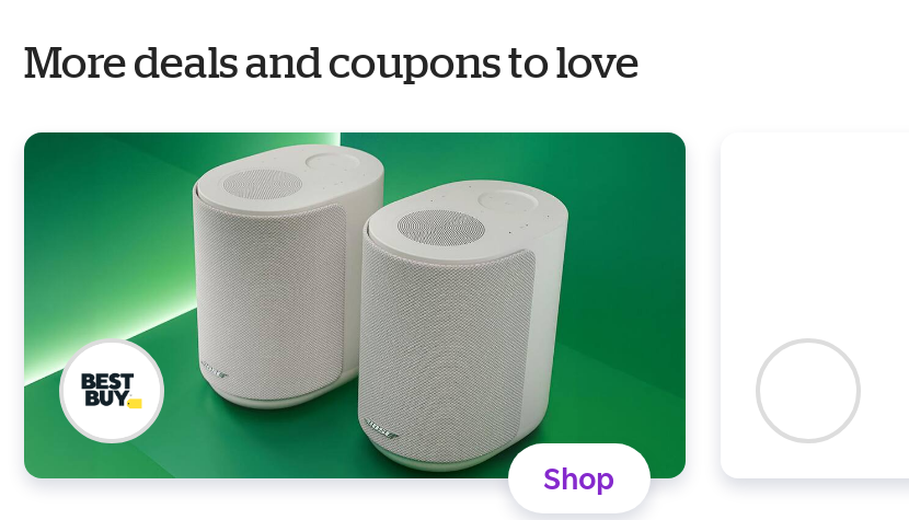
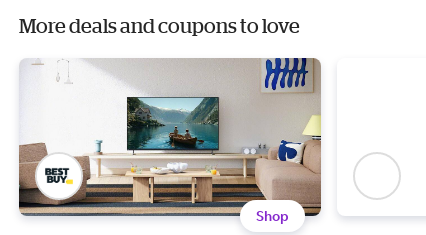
- [image]
+ [image]
